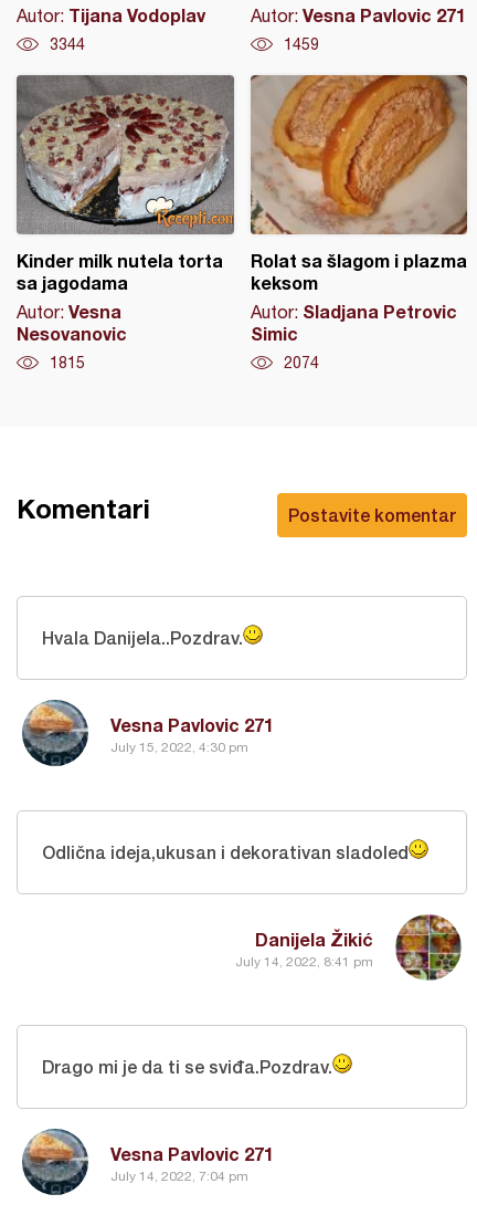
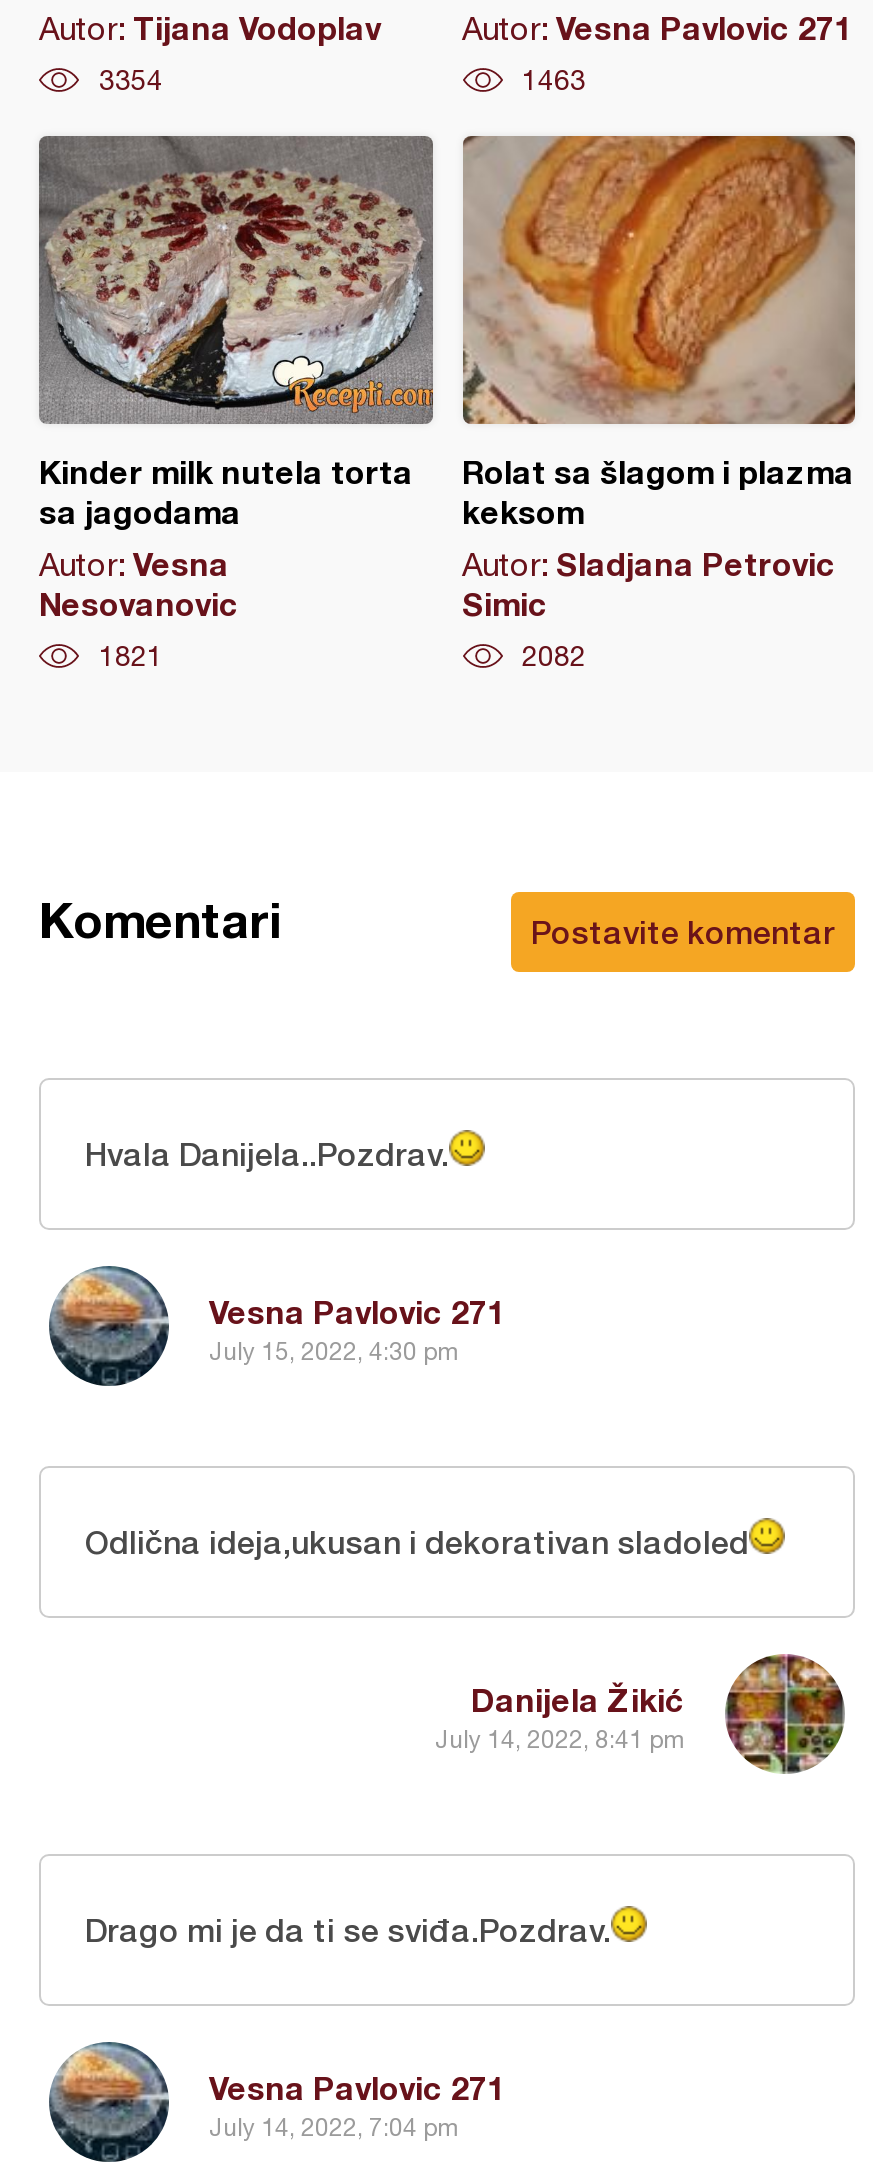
- 3344
+ 3354

- 1459
+ 1463

- 1815
+ 1821

- 2074
+ 2082
